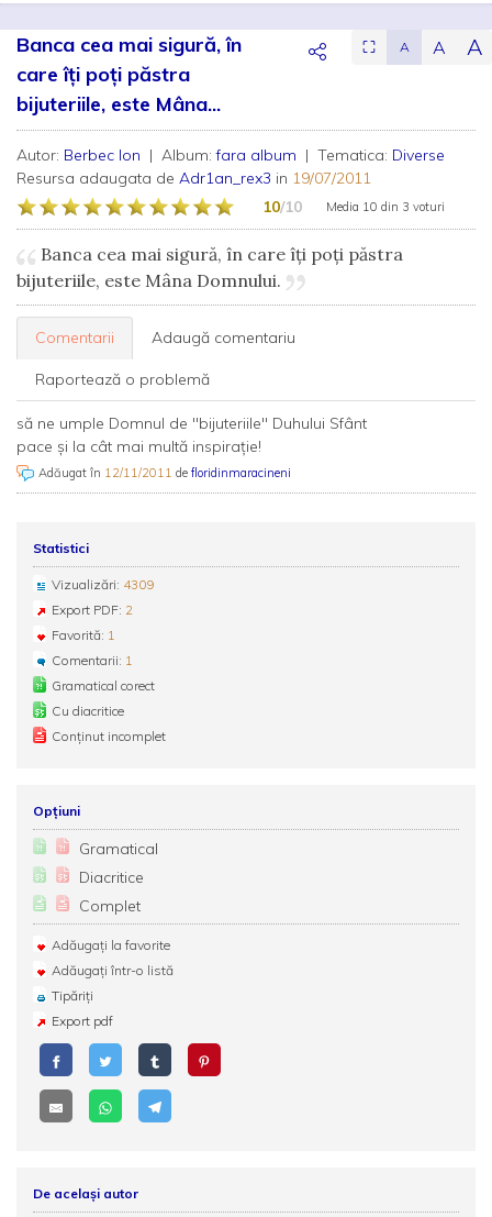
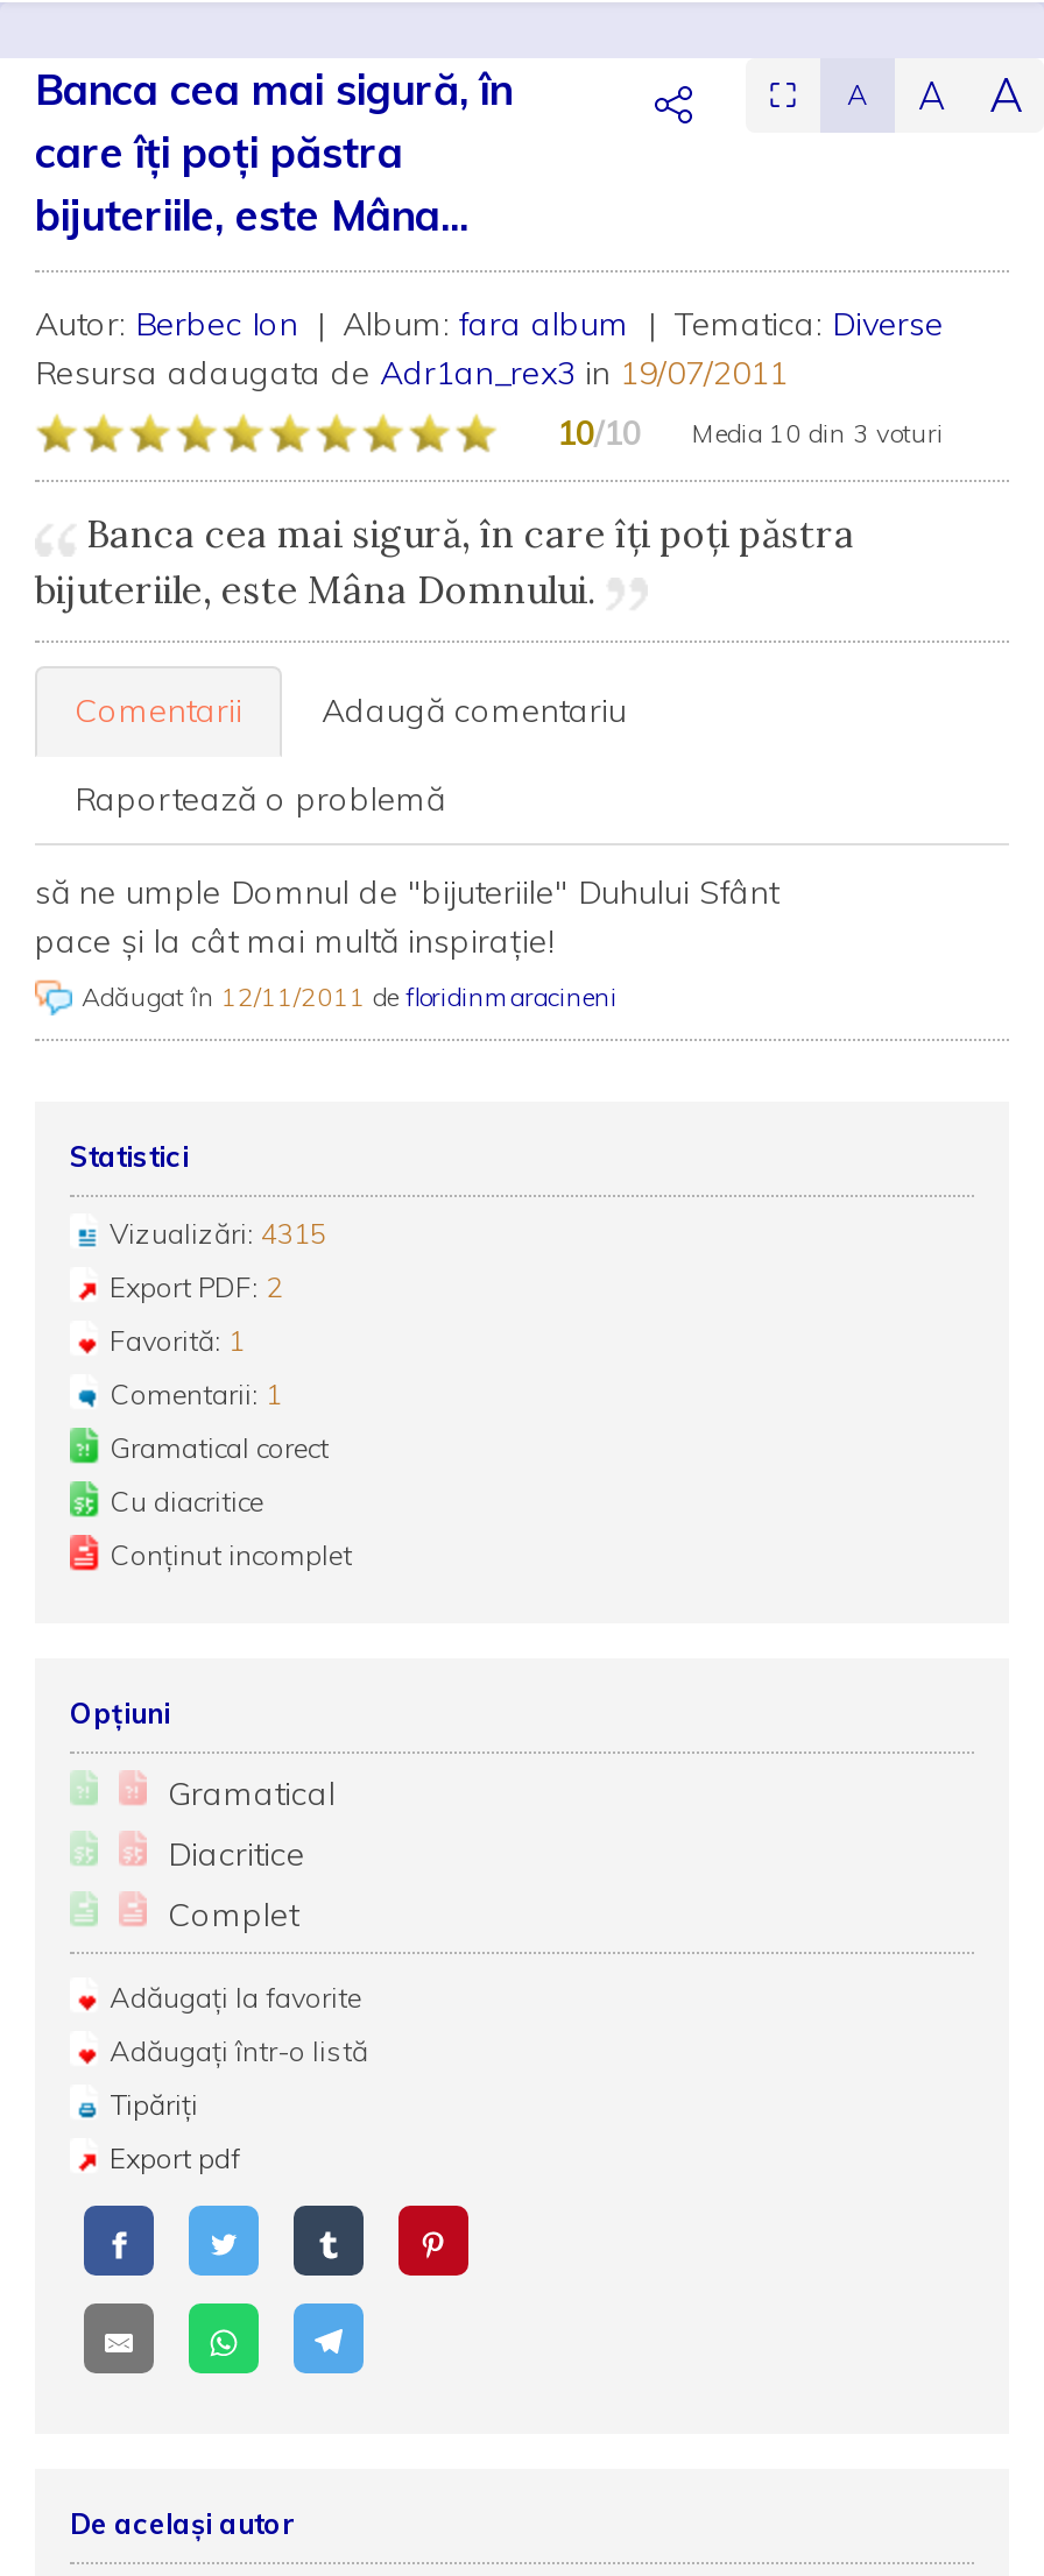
- Vizualizări: 4309
+ Vizualizări: 4315
